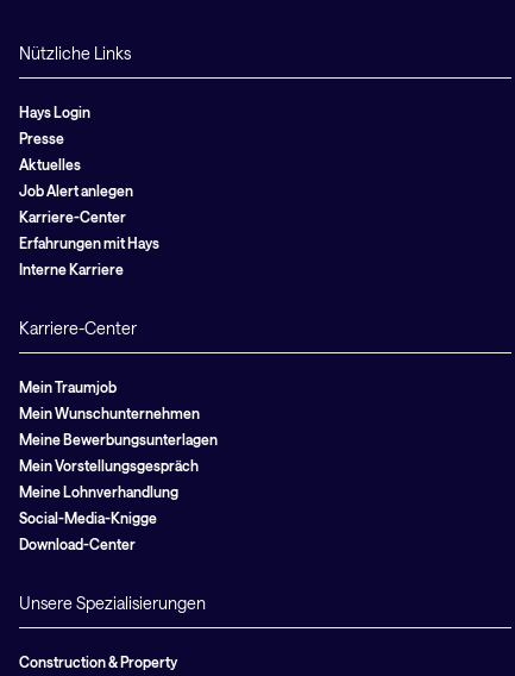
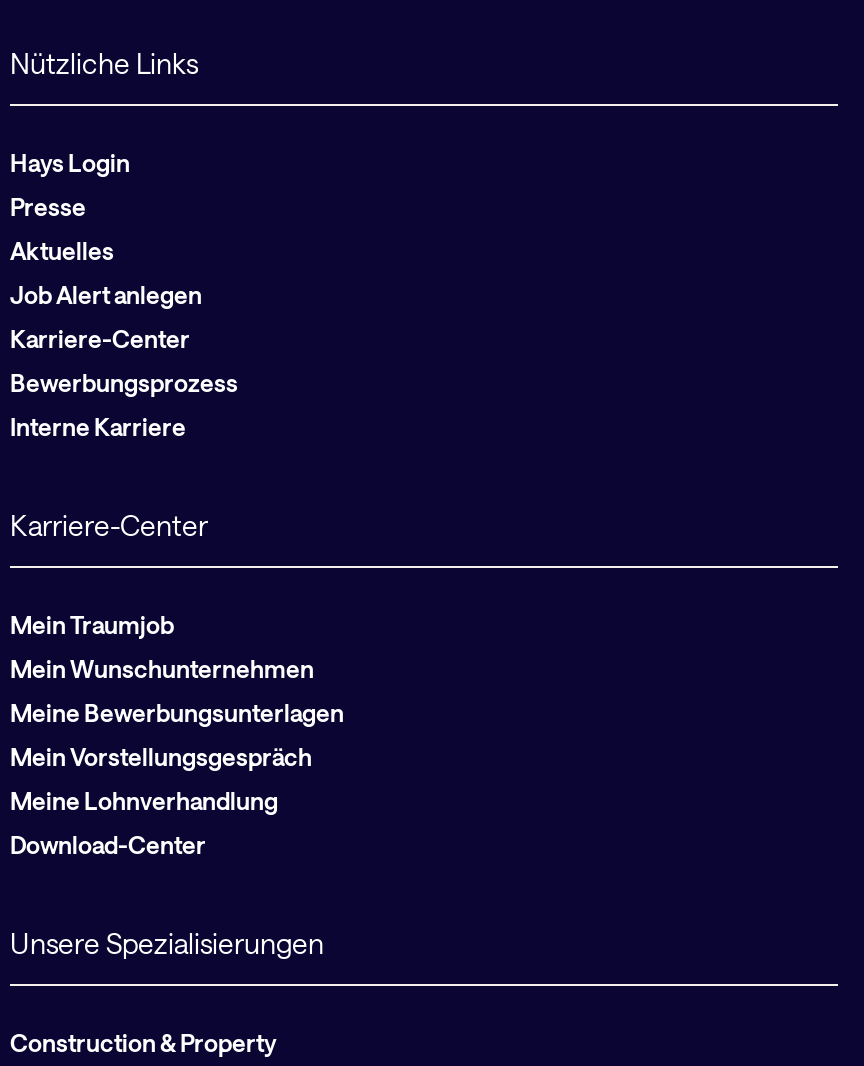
- Erfahrungen mit Hays
+ Bewerbungsprozess

- Social-Media-Knigge
